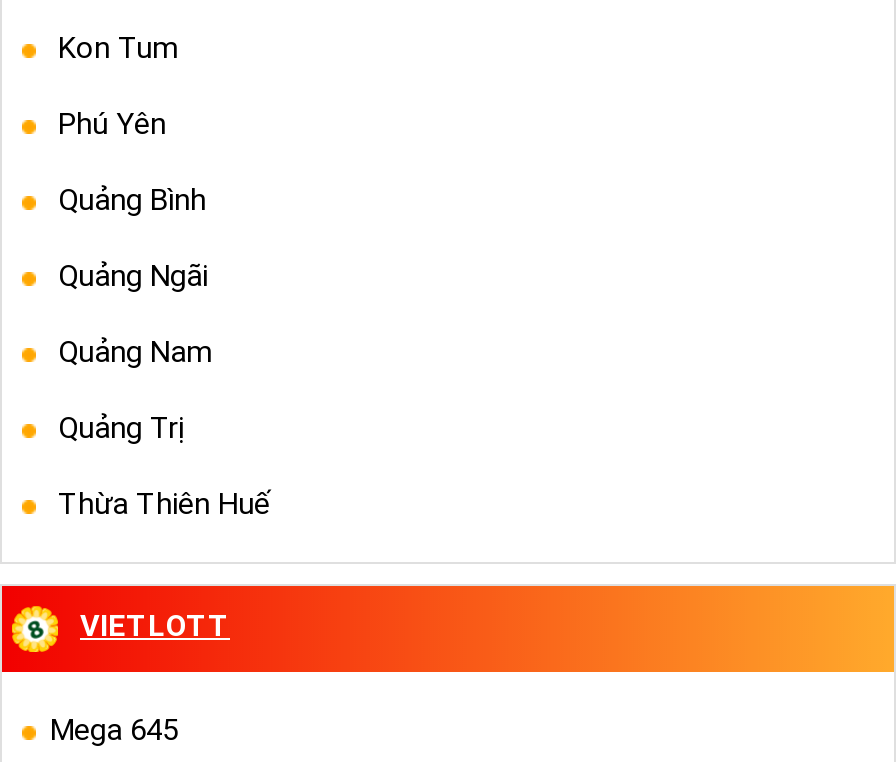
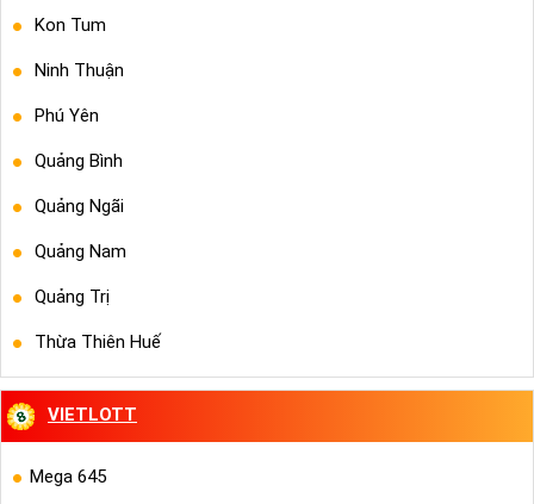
+ Ninh Thuận
